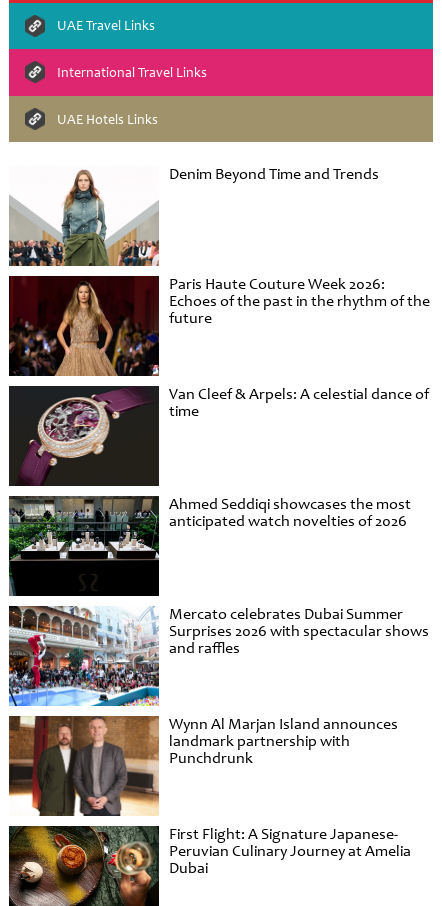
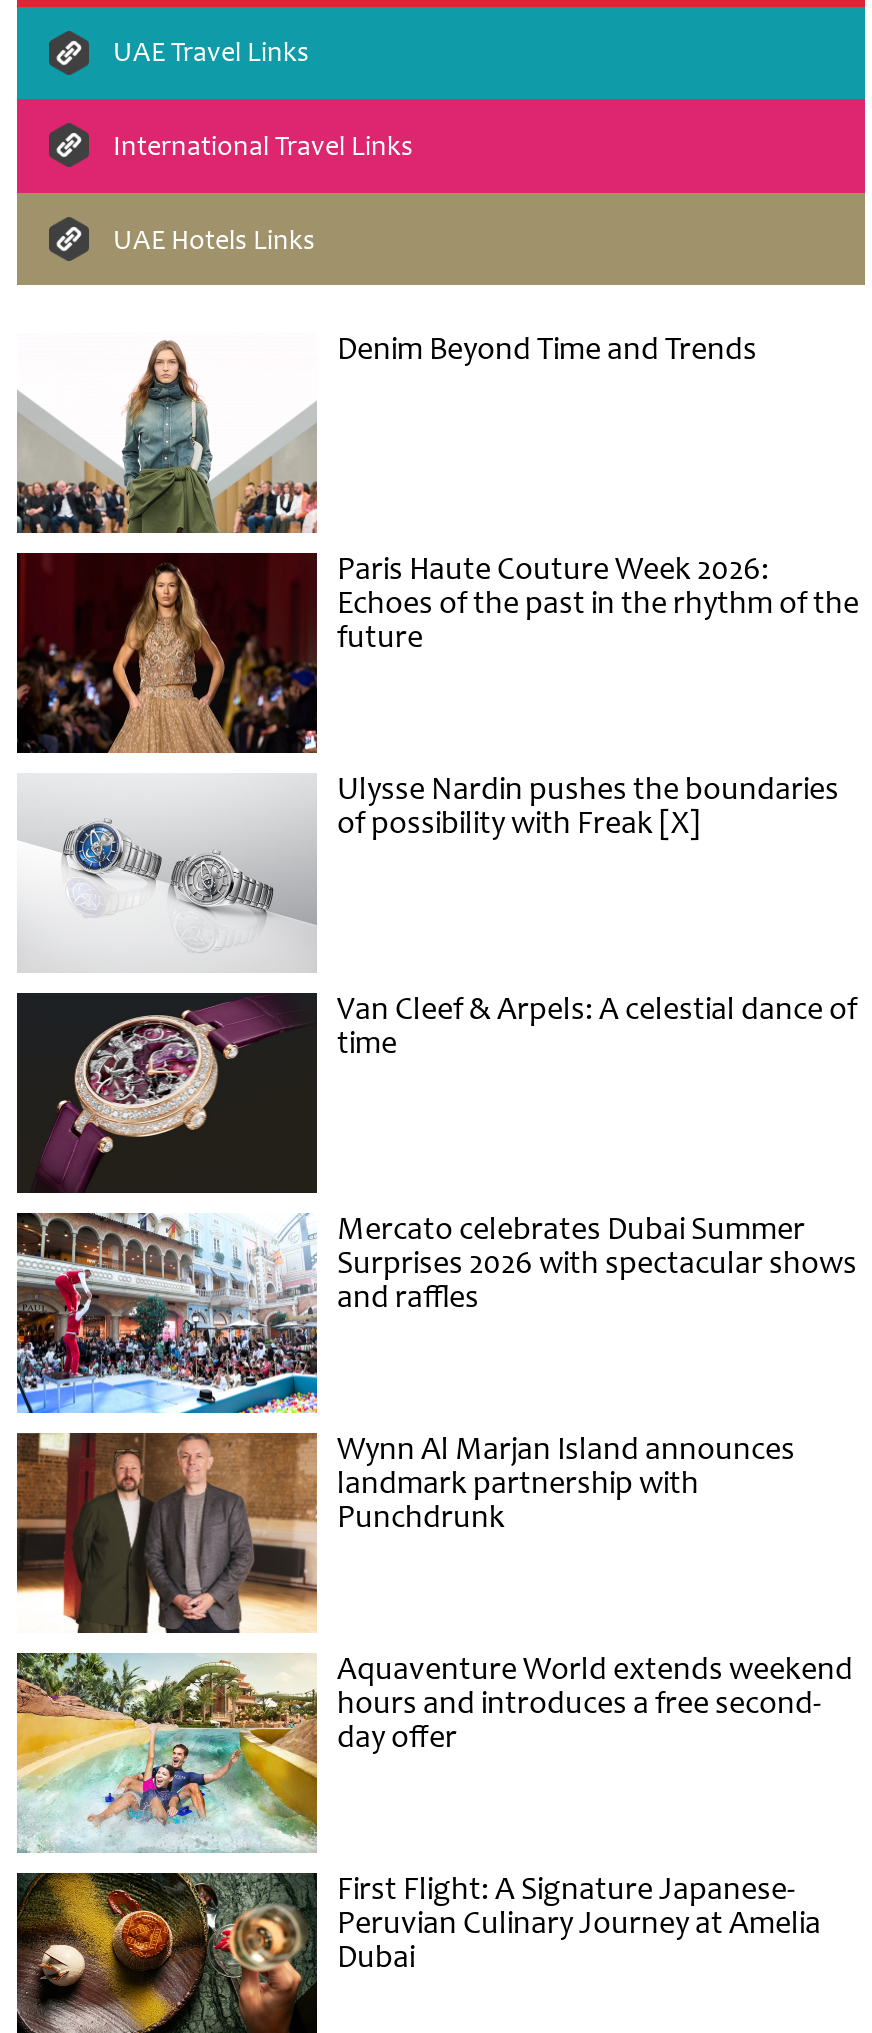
+ [image]
+ Ulysse Nardin pushes the boundaries
+ of possibility with Freak [X]

- [image]
- Ahmed Seddiqi showcases the most
- anticipated watch novelties of 2026

+ [image]
+ Aquaventure World extends weekend
+ hours and introduces a free second-
+ day offer
